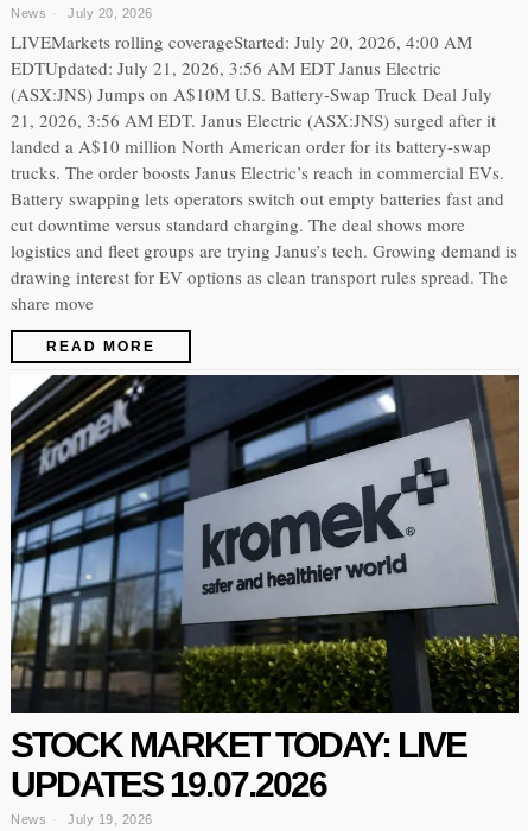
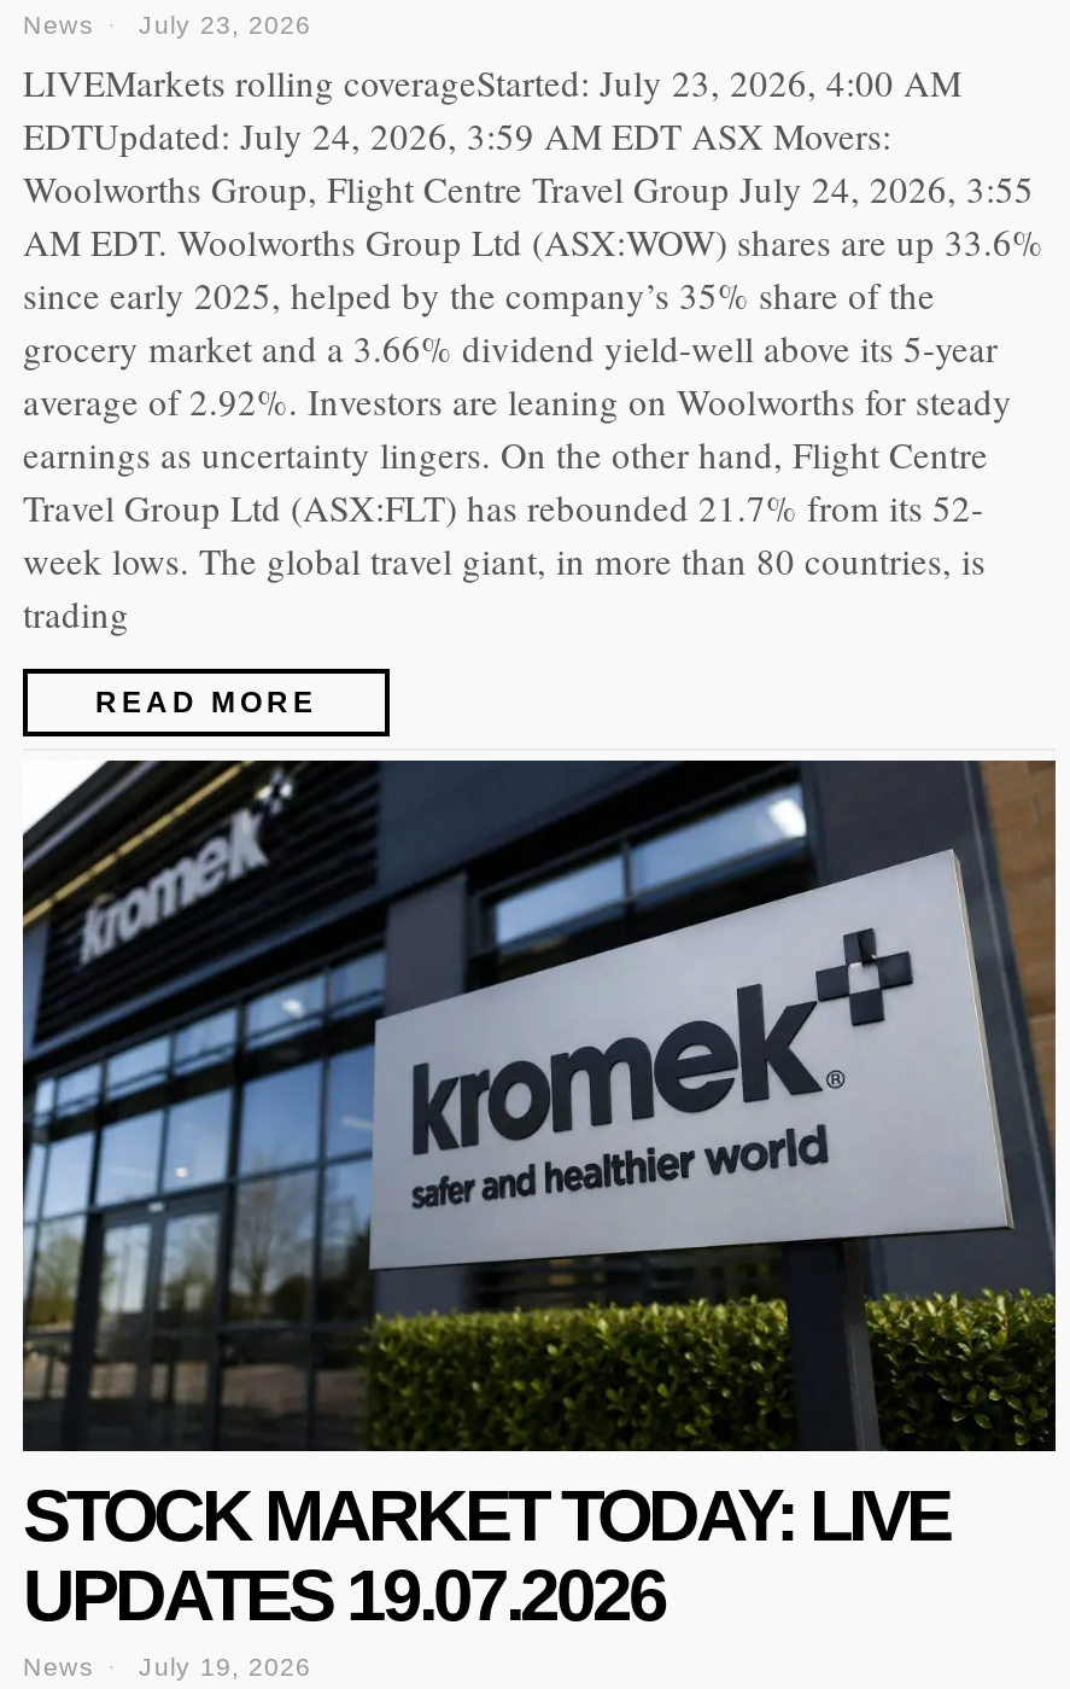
- July 20, 2026
- LIVEMarkets rolling coverageStarted: July 20, 2026, 4:00 AM
- EDTUpdated: July 21, 2026, 3:56 AM EDT Janus Electric
- (ASX:JNS) Jumps on A$10M U.S. Battery-Swap Truck Deal July
- 21, 2026, 3:56 AM EDT. Janus Electric (ASX:JNS) surged after it
- landed a A$10 million North American order for its battery-swap
- trucks. The order boosts Janus Electric’s reach in commercial EVs.
- Battery swapping lets operators switch out empty batteries fast and
- cut downtime versus standard charging. The deal shows more
- logistics and fleet groups are trying Janus’s tech. Growing demand is
- drawing interest for EV options as clean transport rules spread. The
- share move
+ July 23, 2026
+ LIVEMarkets rolling coverageStarted: July 23, 2026, 4:00 AM
+ EDTUpdated: July 24, 2026, 3:59 AM EDT ASX Movers:
+ Woolworths Group, Flight Centre Travel Group July 24, 2026, 3:55
+ AM EDT. Woolworths Group Ltd (ASX:WOW) shares are up 33.6%
+ since early 2025, helped by the company’s 35% share of the
+ grocery market and a 3.66% dividend yield-well above its 5-year
+ average of 2.92%. Investors are leaning on Woolworths for steady
+ earnings as uncertainty lingers. On the other hand, Flight Centre
+ Travel Group Ltd (ASX:FLT) has rebounded 21.7% from its 52-
+ week lows. The global travel giant, in more than 80 countries, is
+ trading
